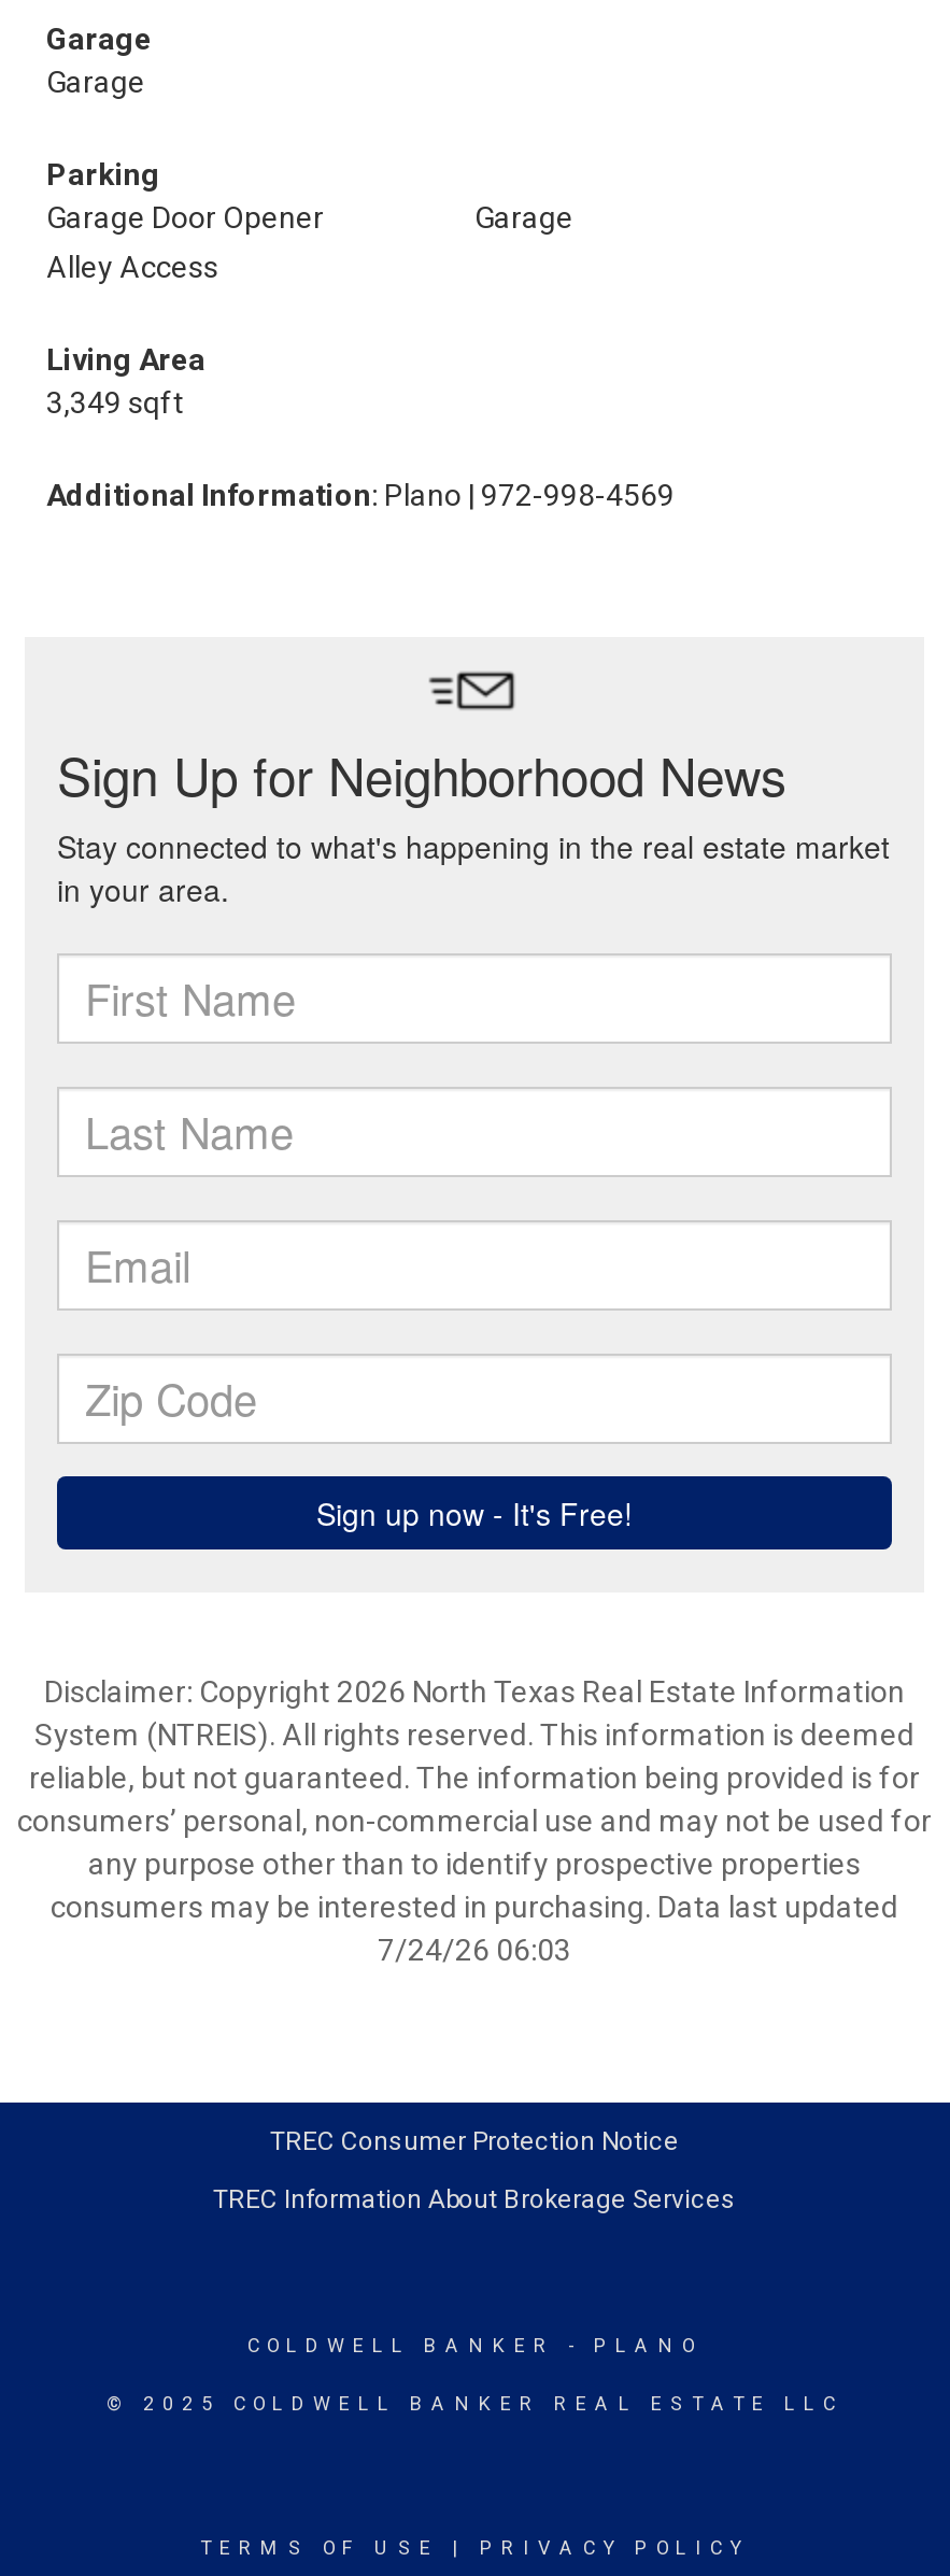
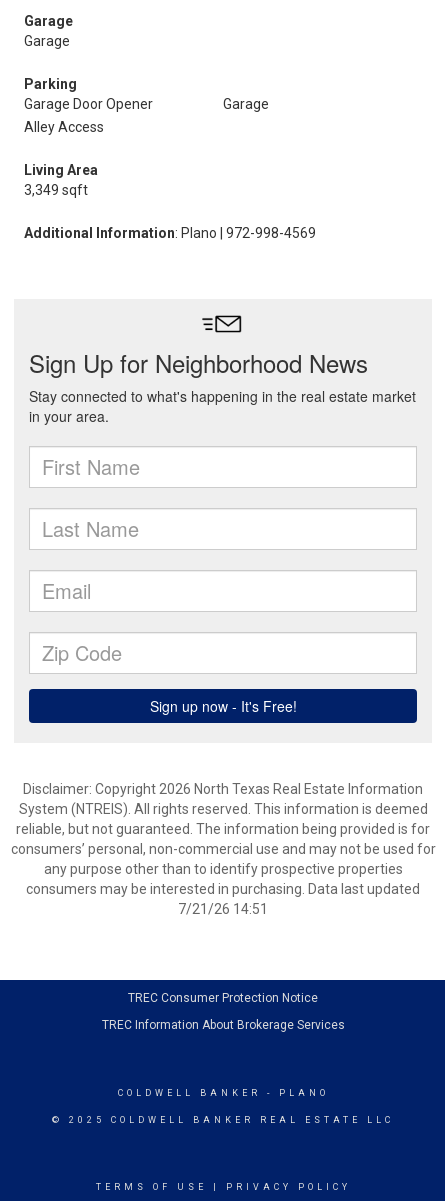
- 7/24/26 06:03
+ 7/21/26 14:51
